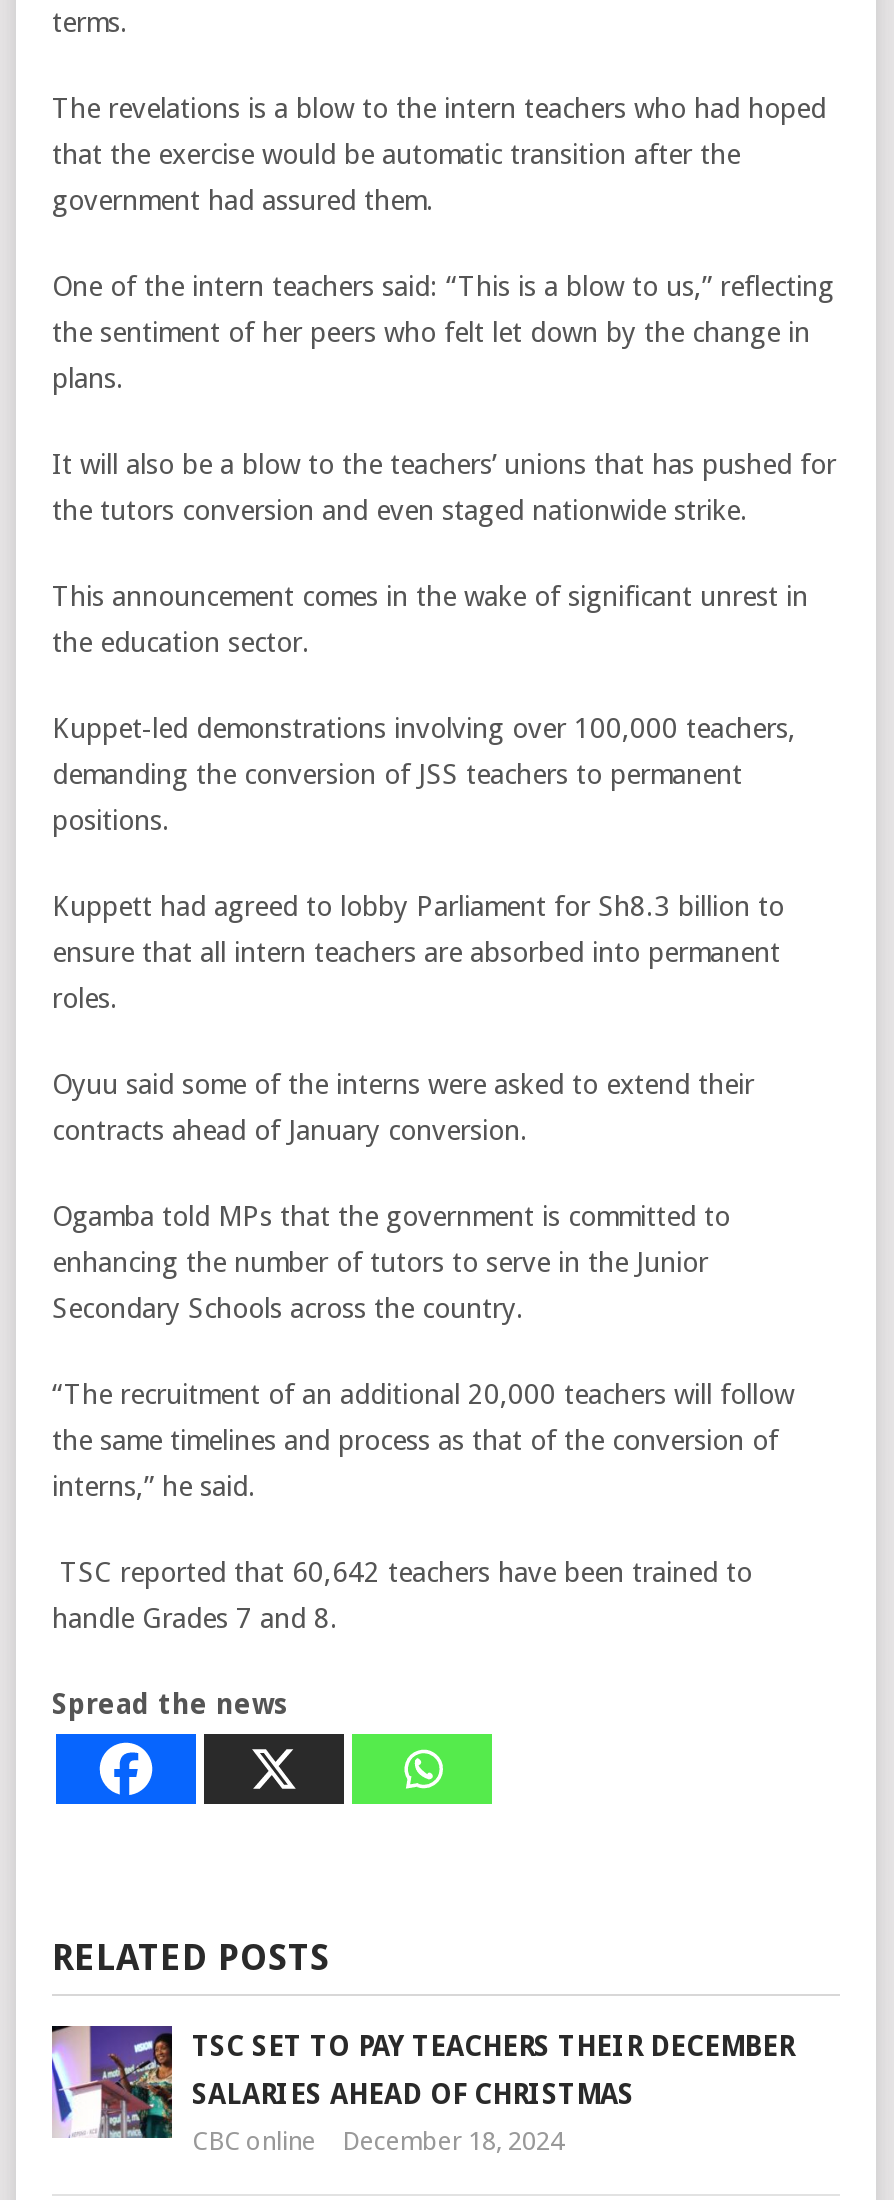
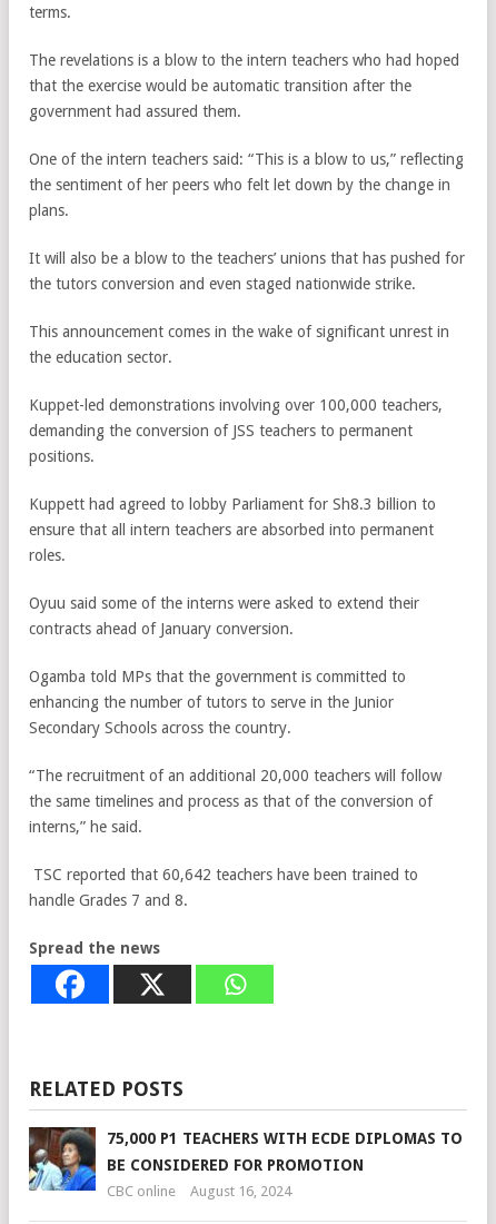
- [image]
- TSC SET TO PAY TEACHERS THEIR DECEMBER
+ [image]
+ 75,000 P1 TEACHERS WITH ECDE DIPLOMAS TO

- SALARIES AHEAD OF CHRISTMAS
+ BE CONSIDERED FOR PROMOTION

- CBC online December 18, 2024
+ CBC online August 16, 2024
